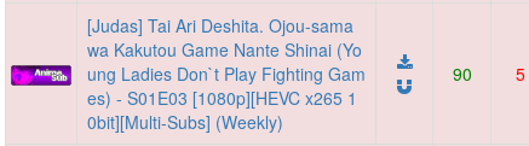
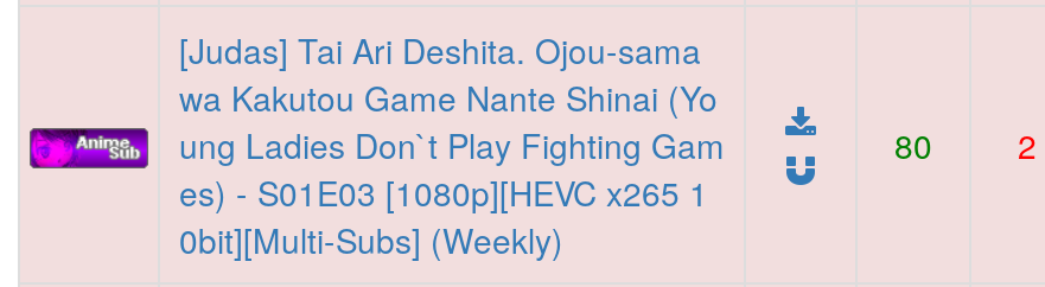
- 90
+ 80

- 5
+ 2
